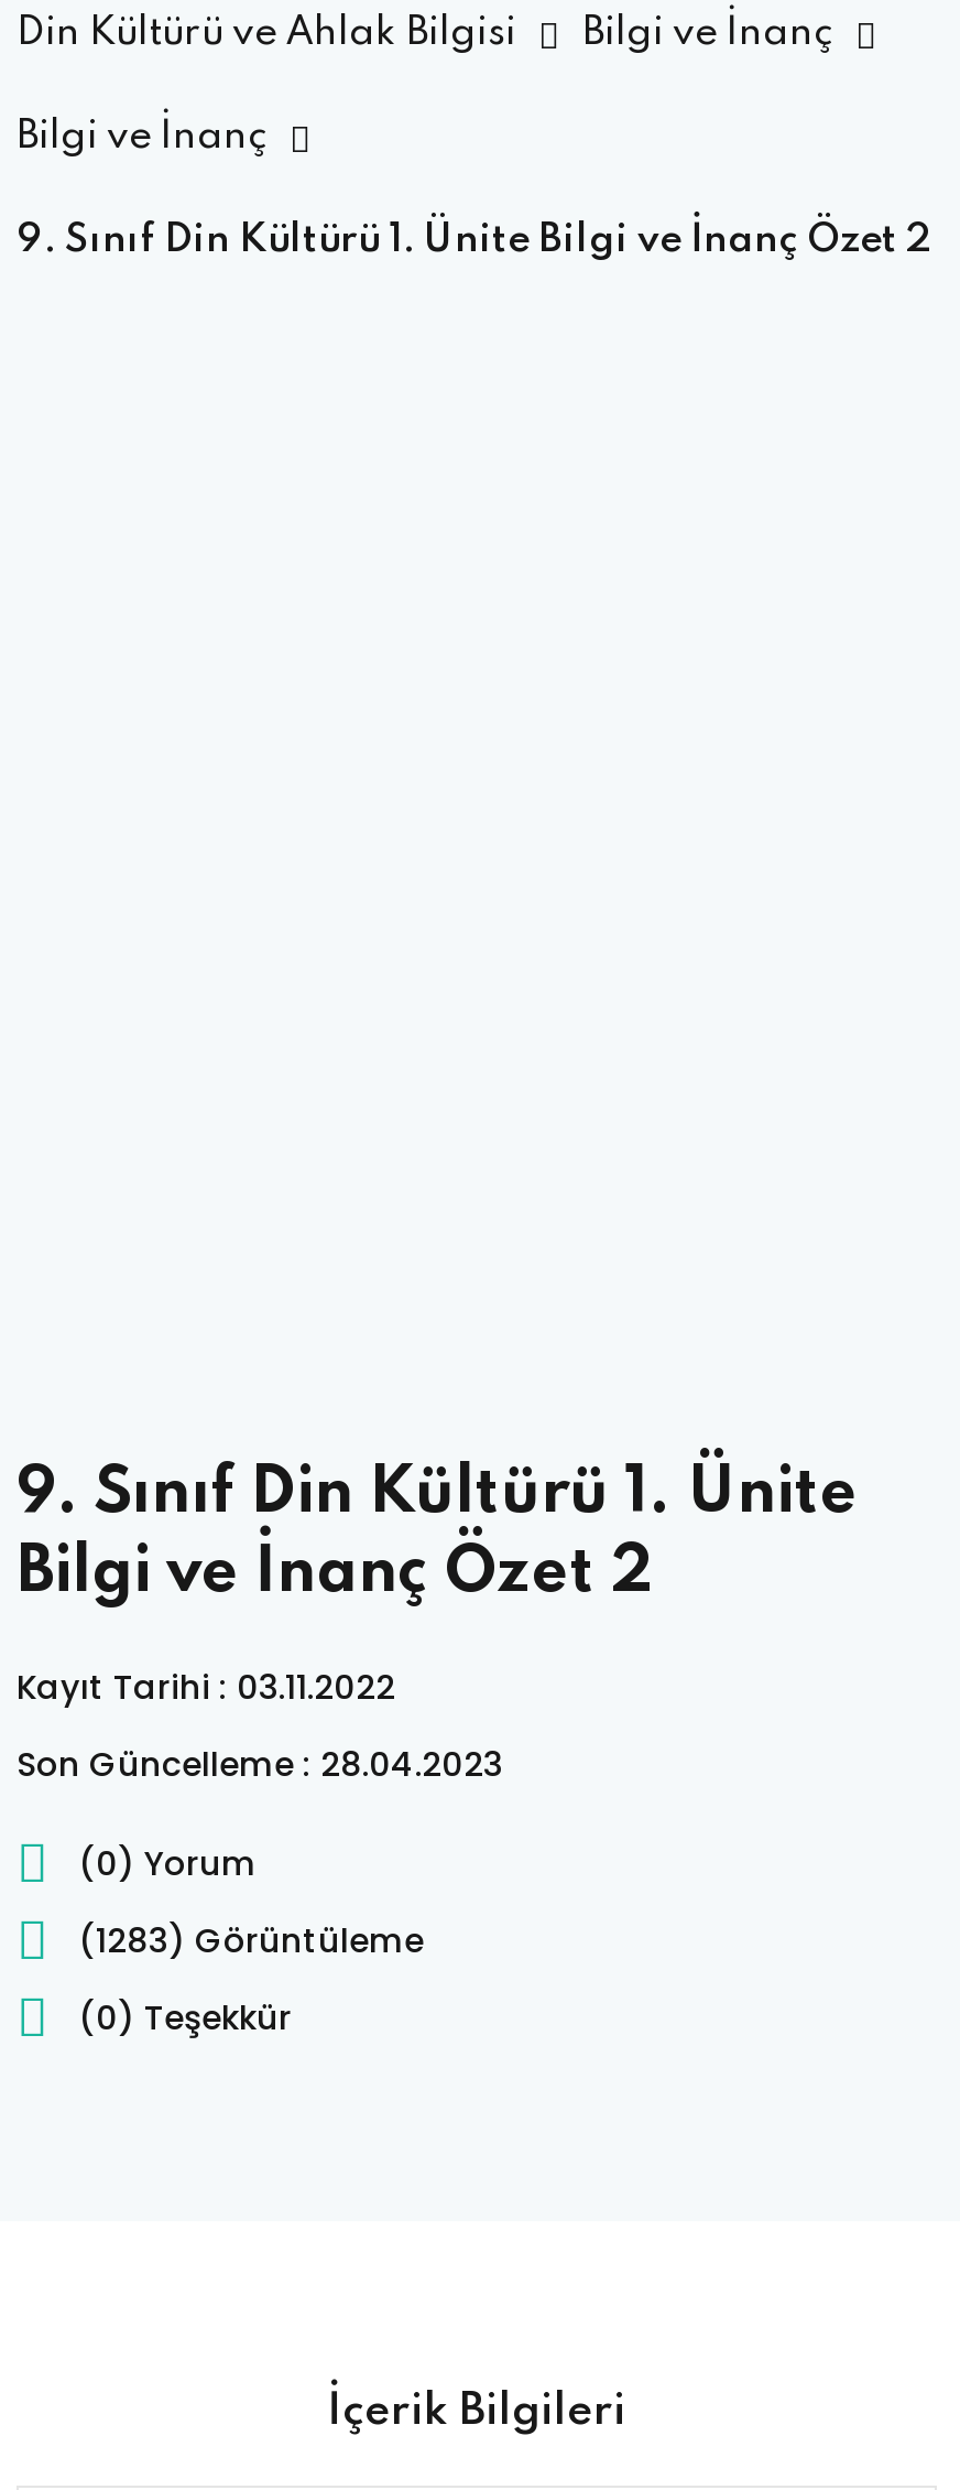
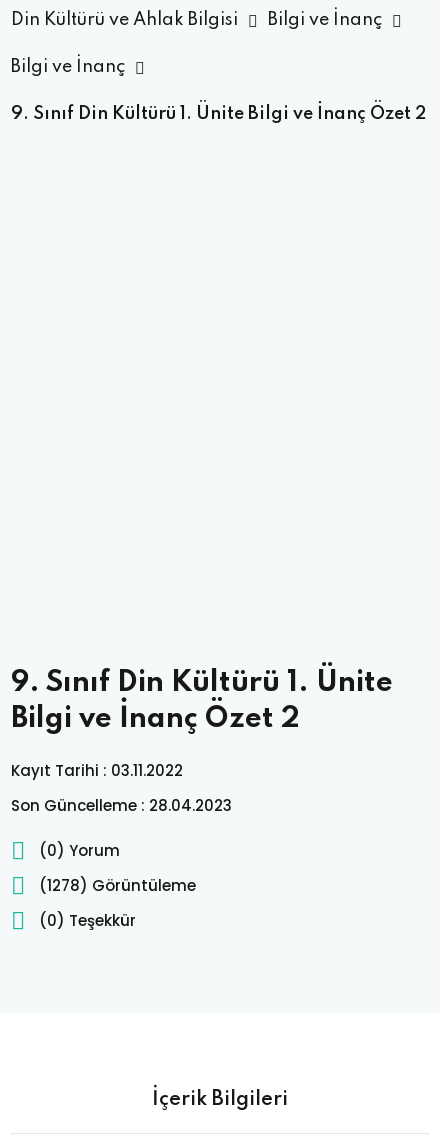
- (1283) Görüntüleme
+ (1278) Görüntüleme
